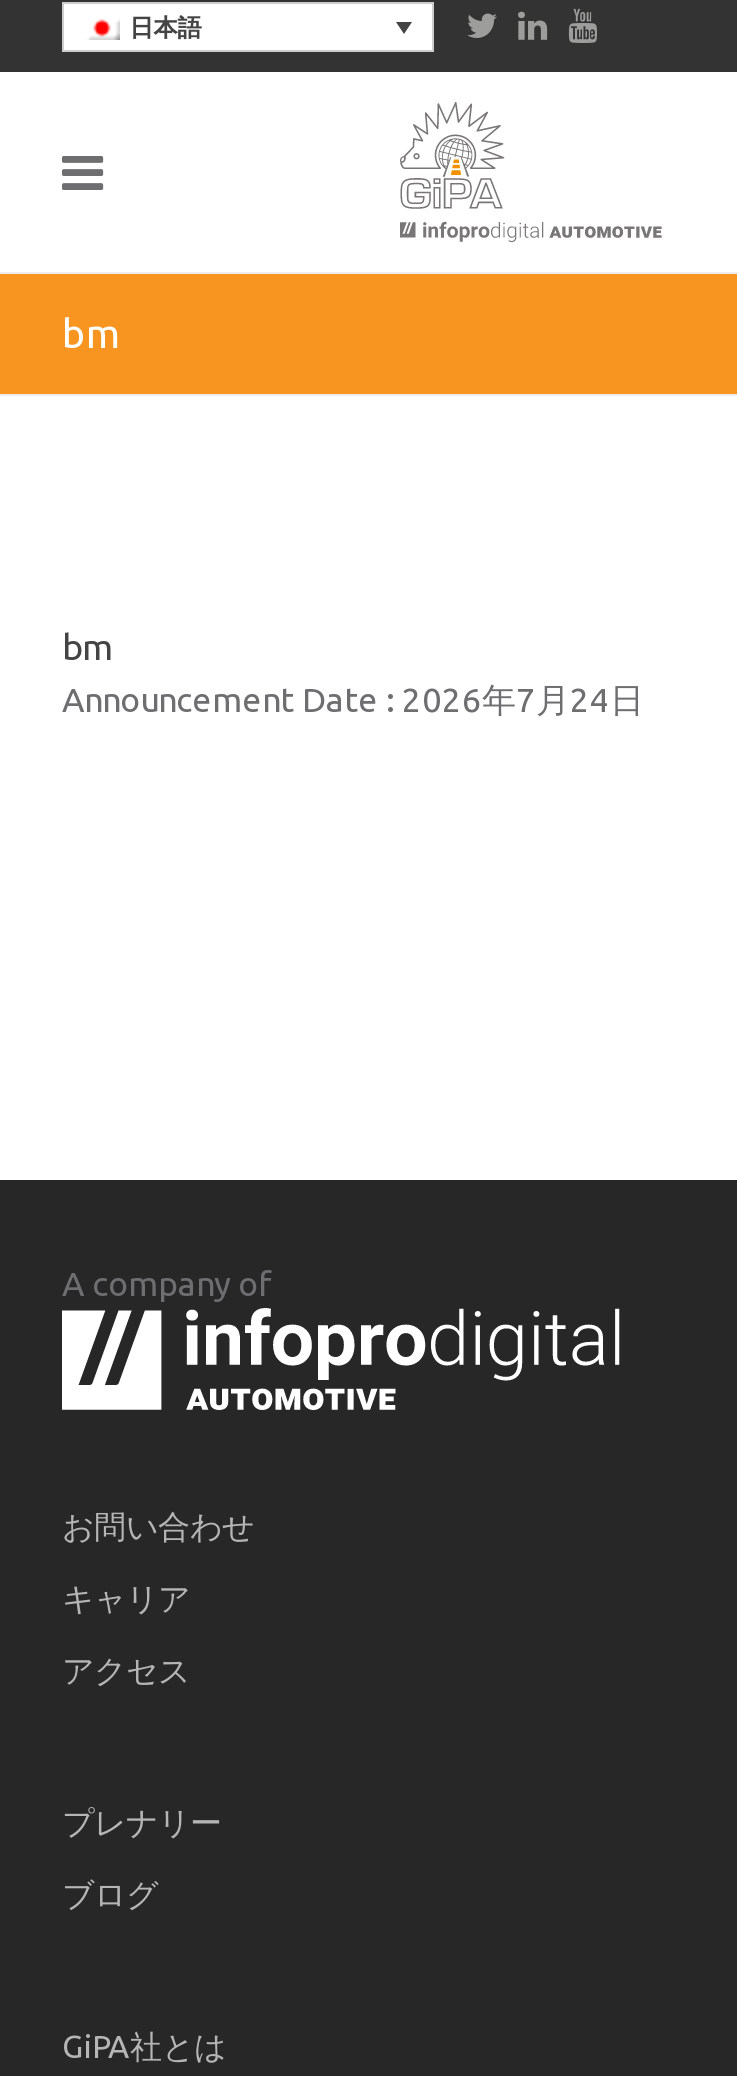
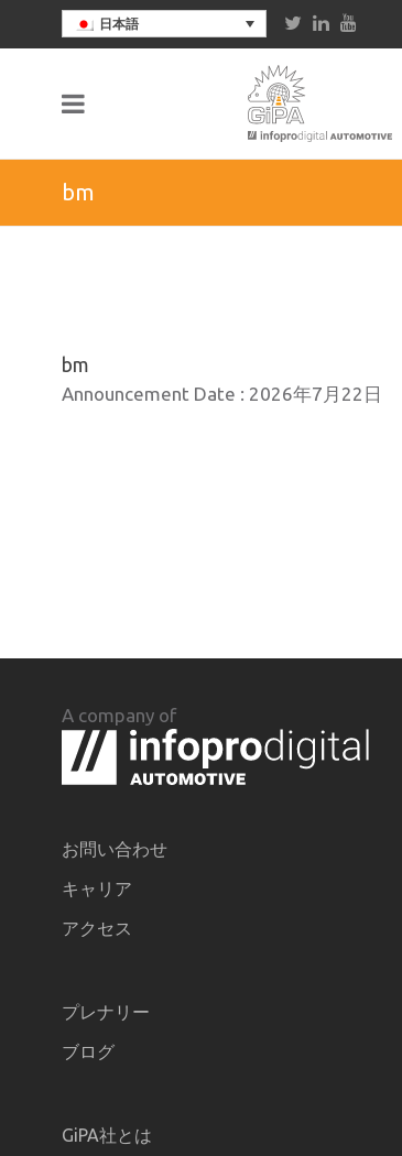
- Announcement Date : 2026年7月24日
+ Announcement Date : 2026年7月22日
